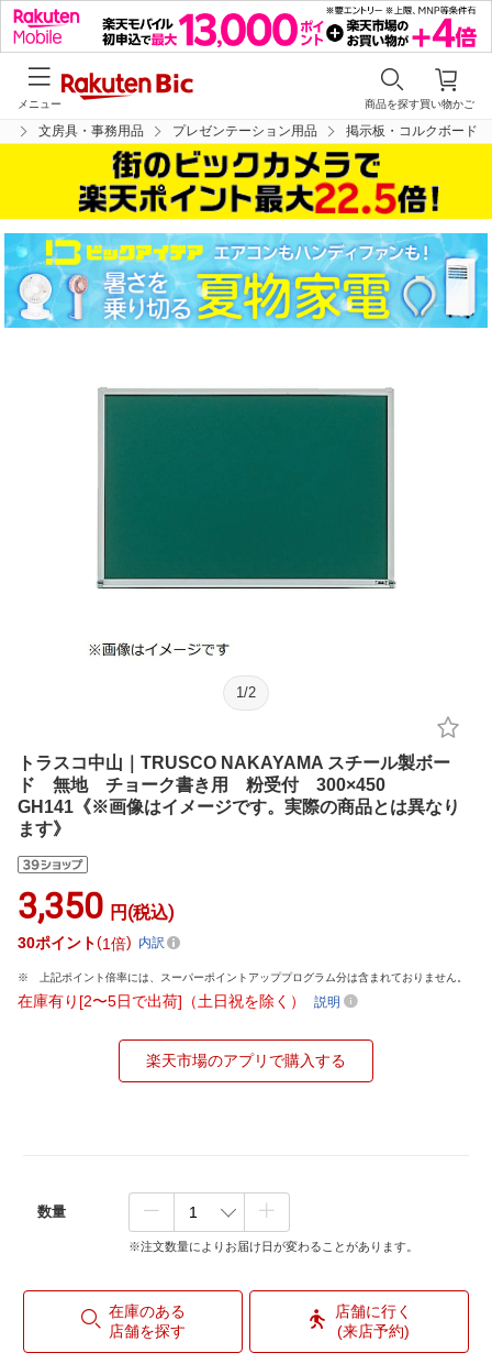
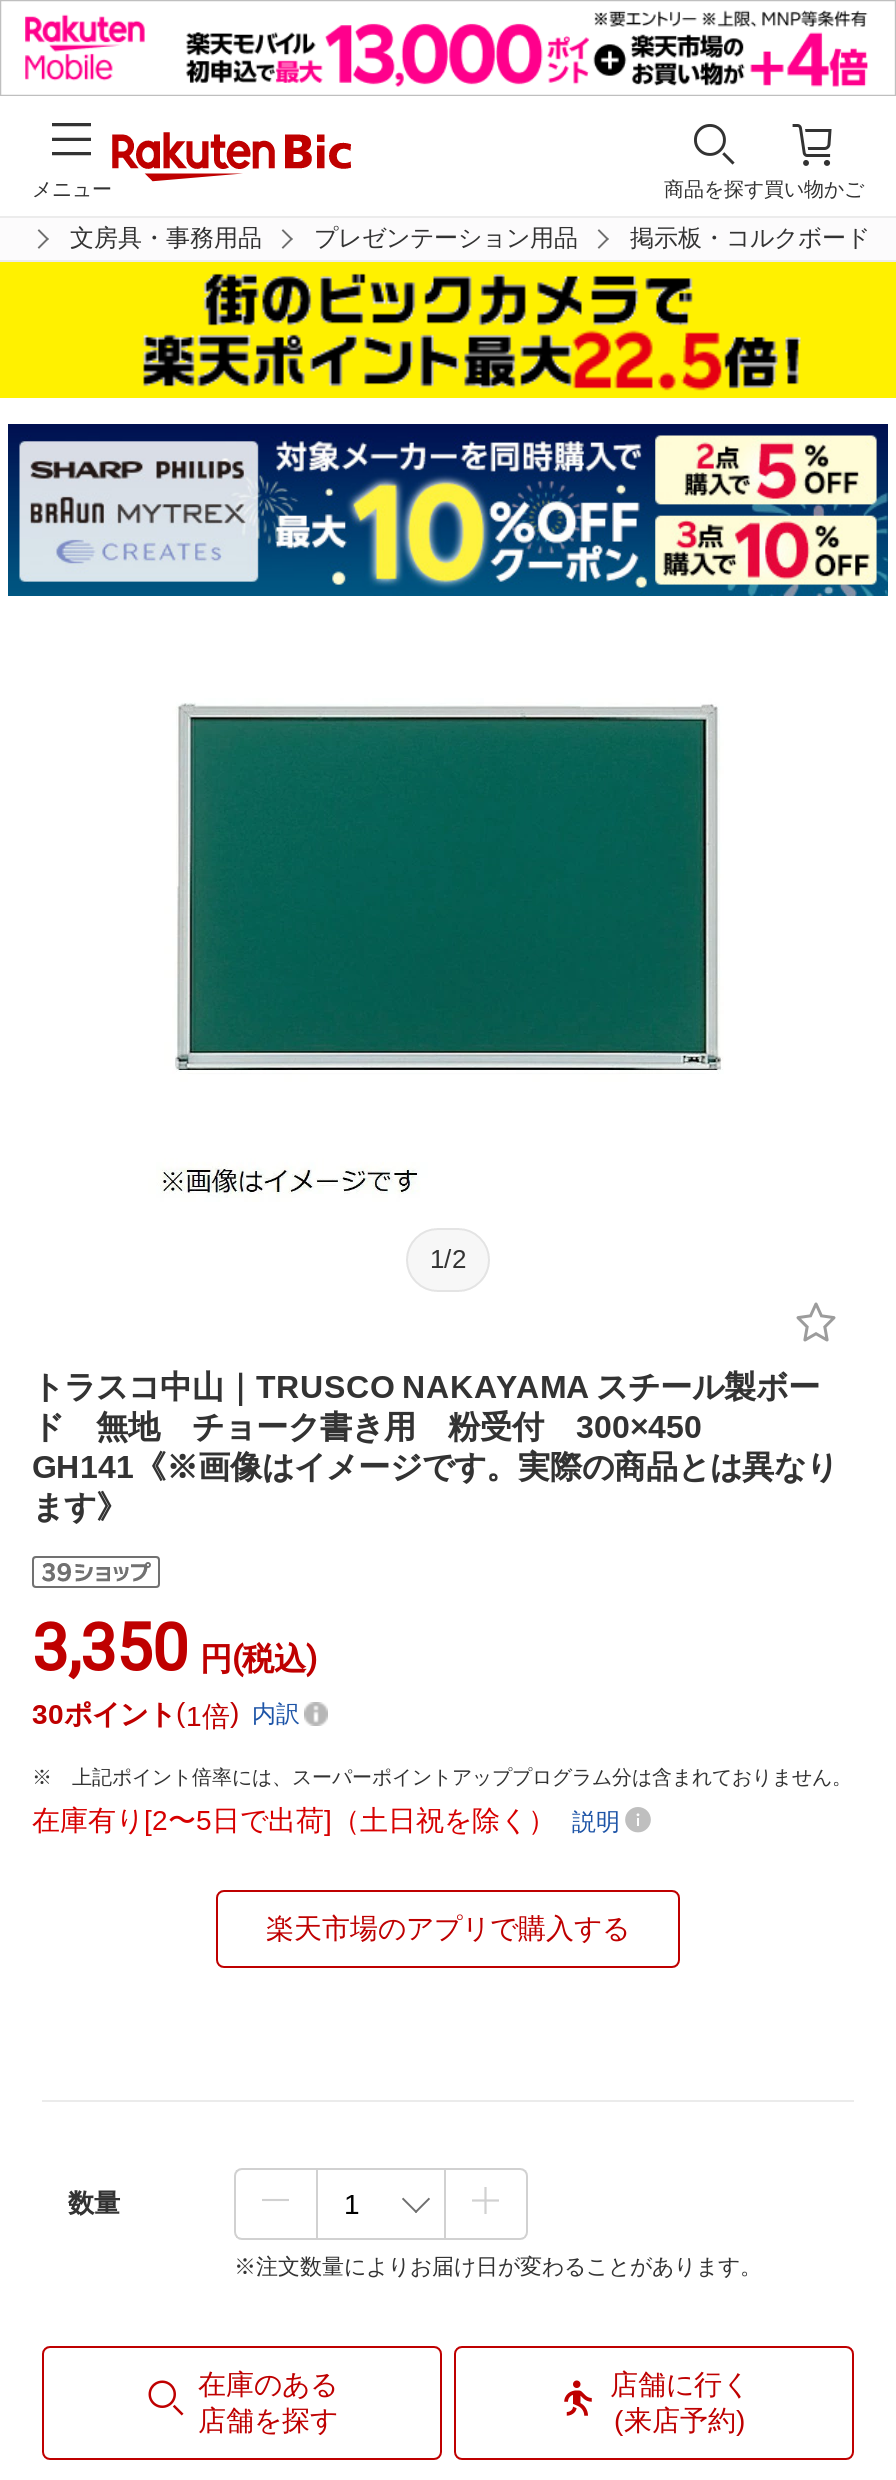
- [image]
+ [image]
